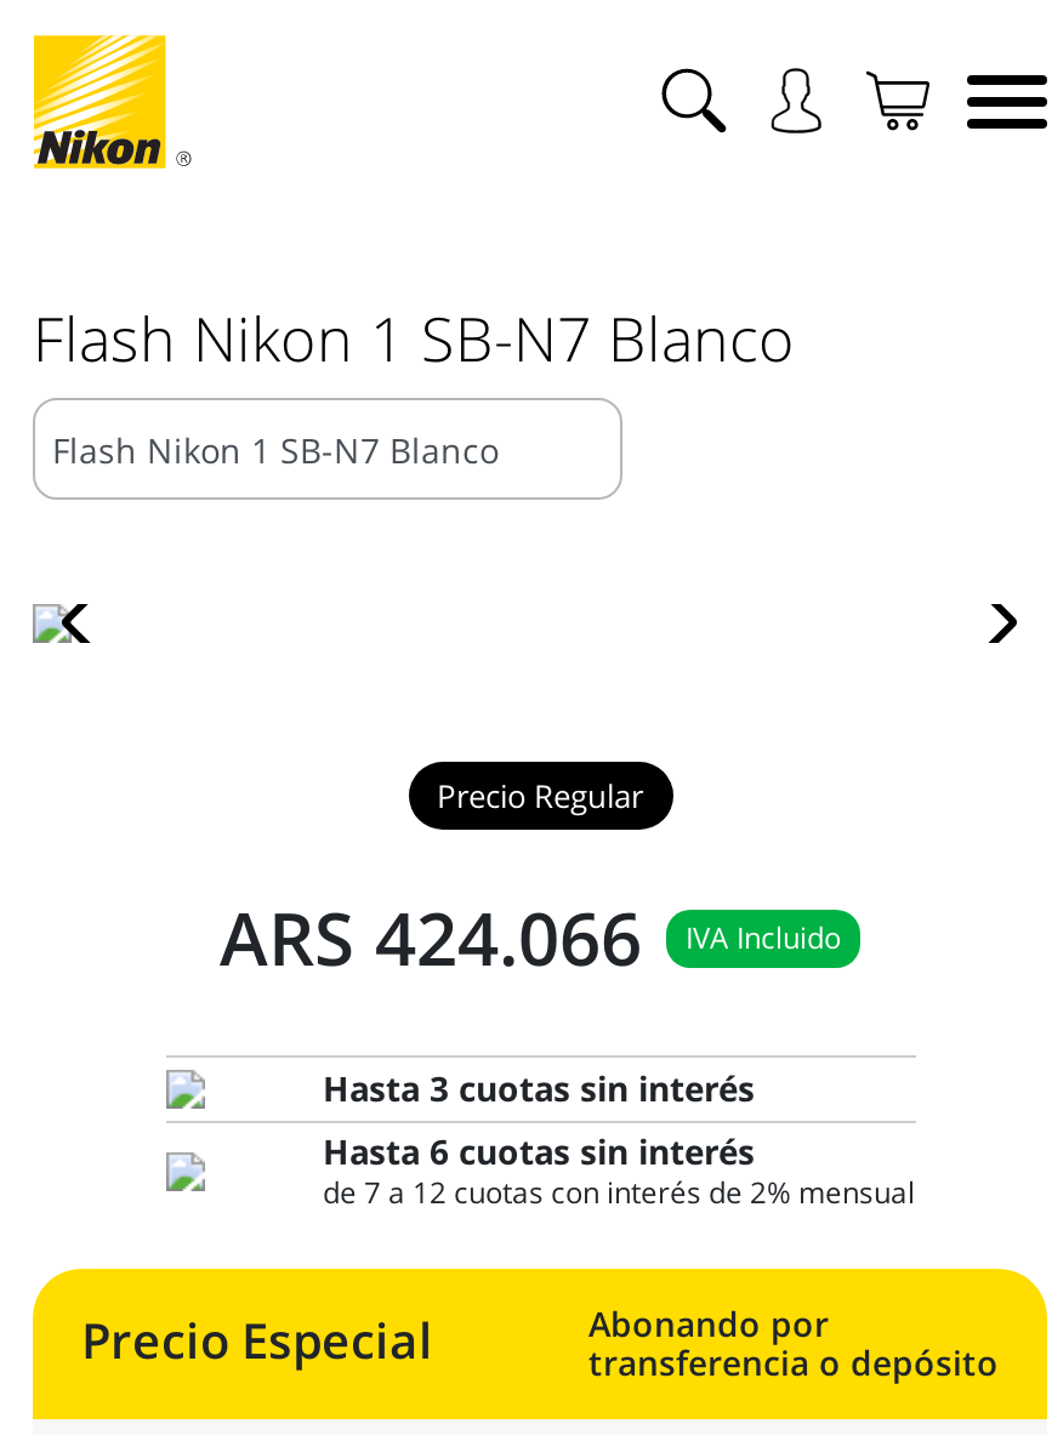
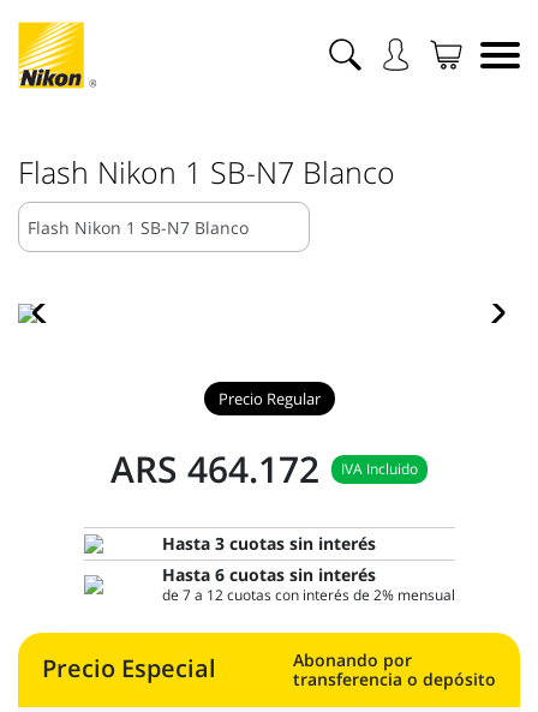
- ARS 424.066 IVA Incluido
+ ARS 464.172 IVA Incluido
